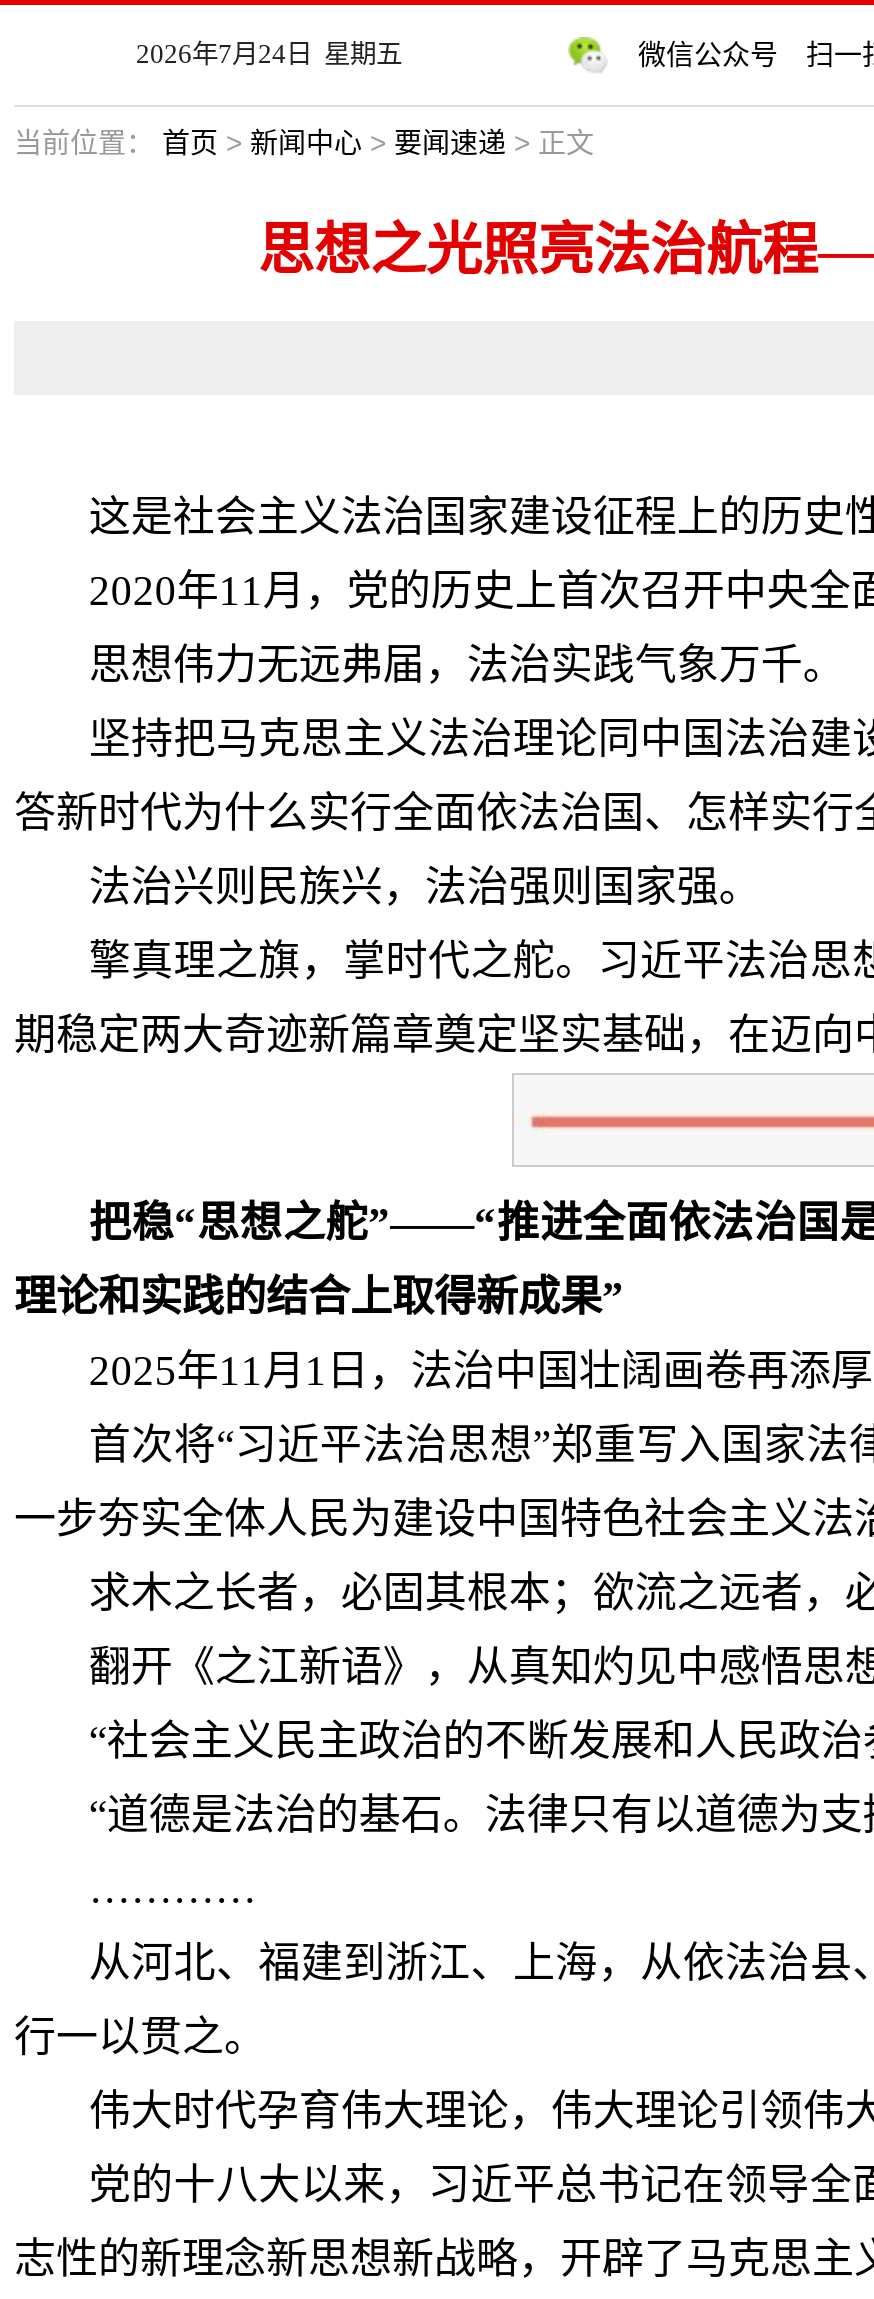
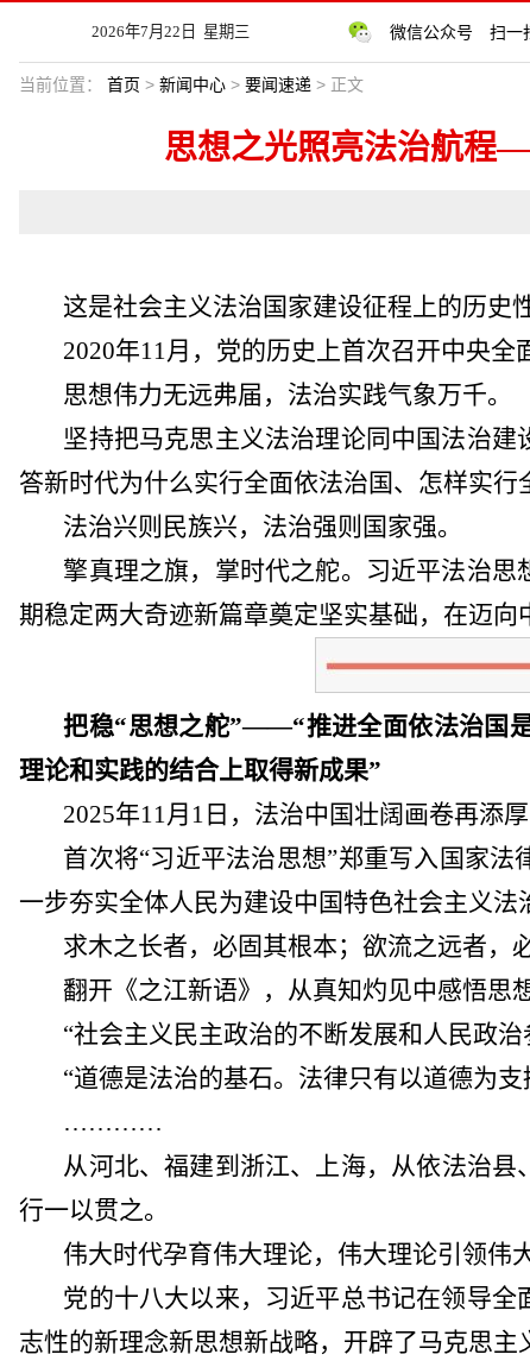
- 2026年7月24日 星期五
+ 2026年7月22日 星期三
